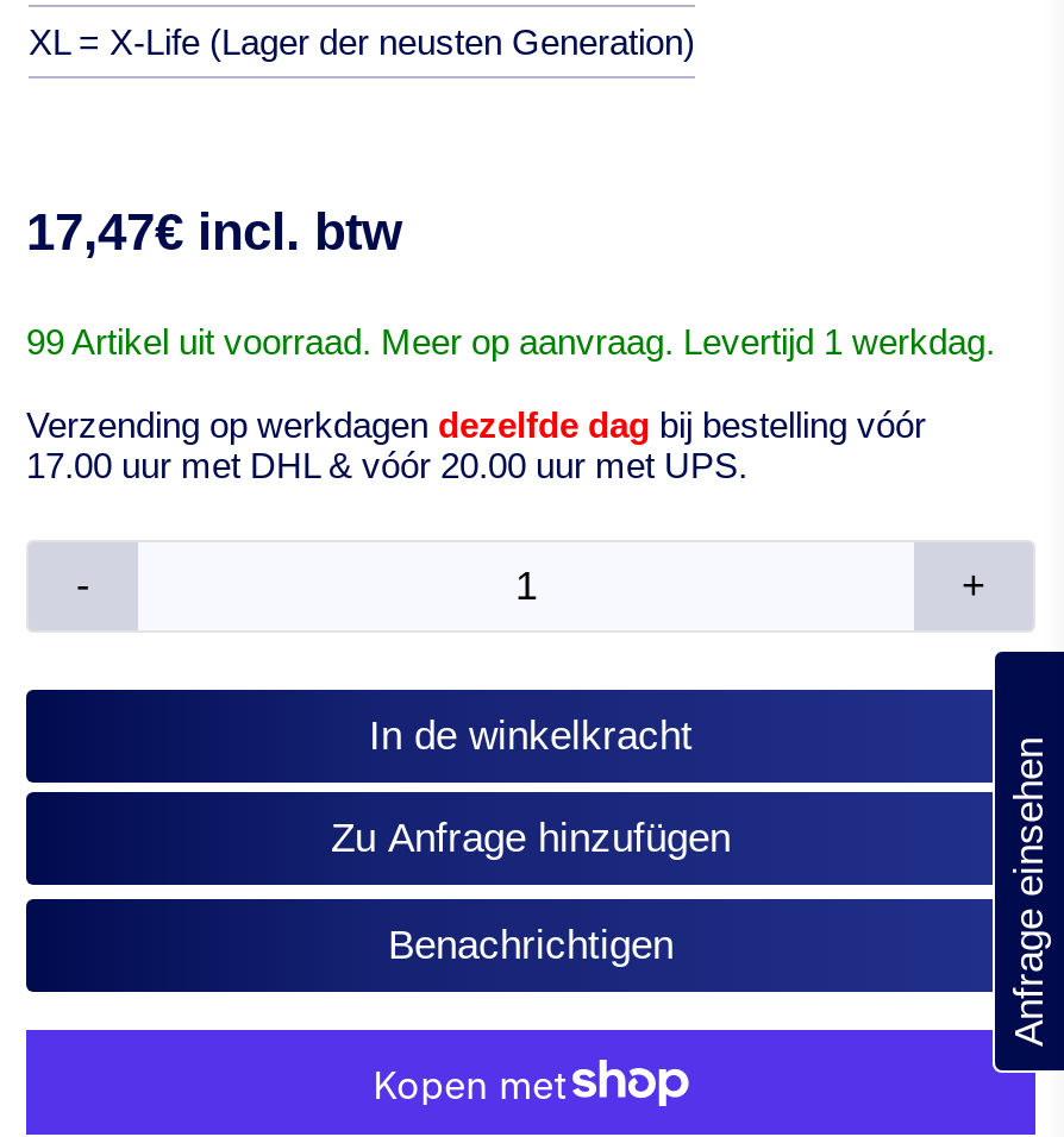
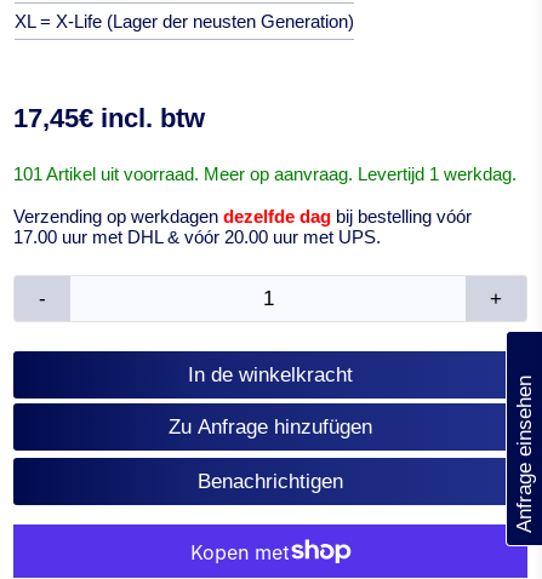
- 17,47€ incl. btw
+ 17,45€ incl. btw

- 99 Artikel uit voorraad. Meer op aanvraag. Levertijd 1 werkdag.
+ 101 Artikel uit voorraad. Meer op aanvraag. Levertijd 1 werkdag.
